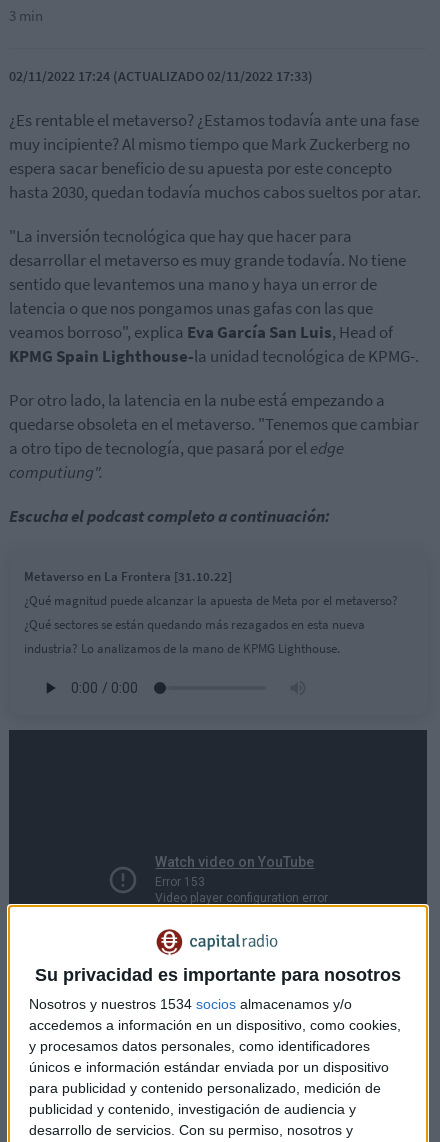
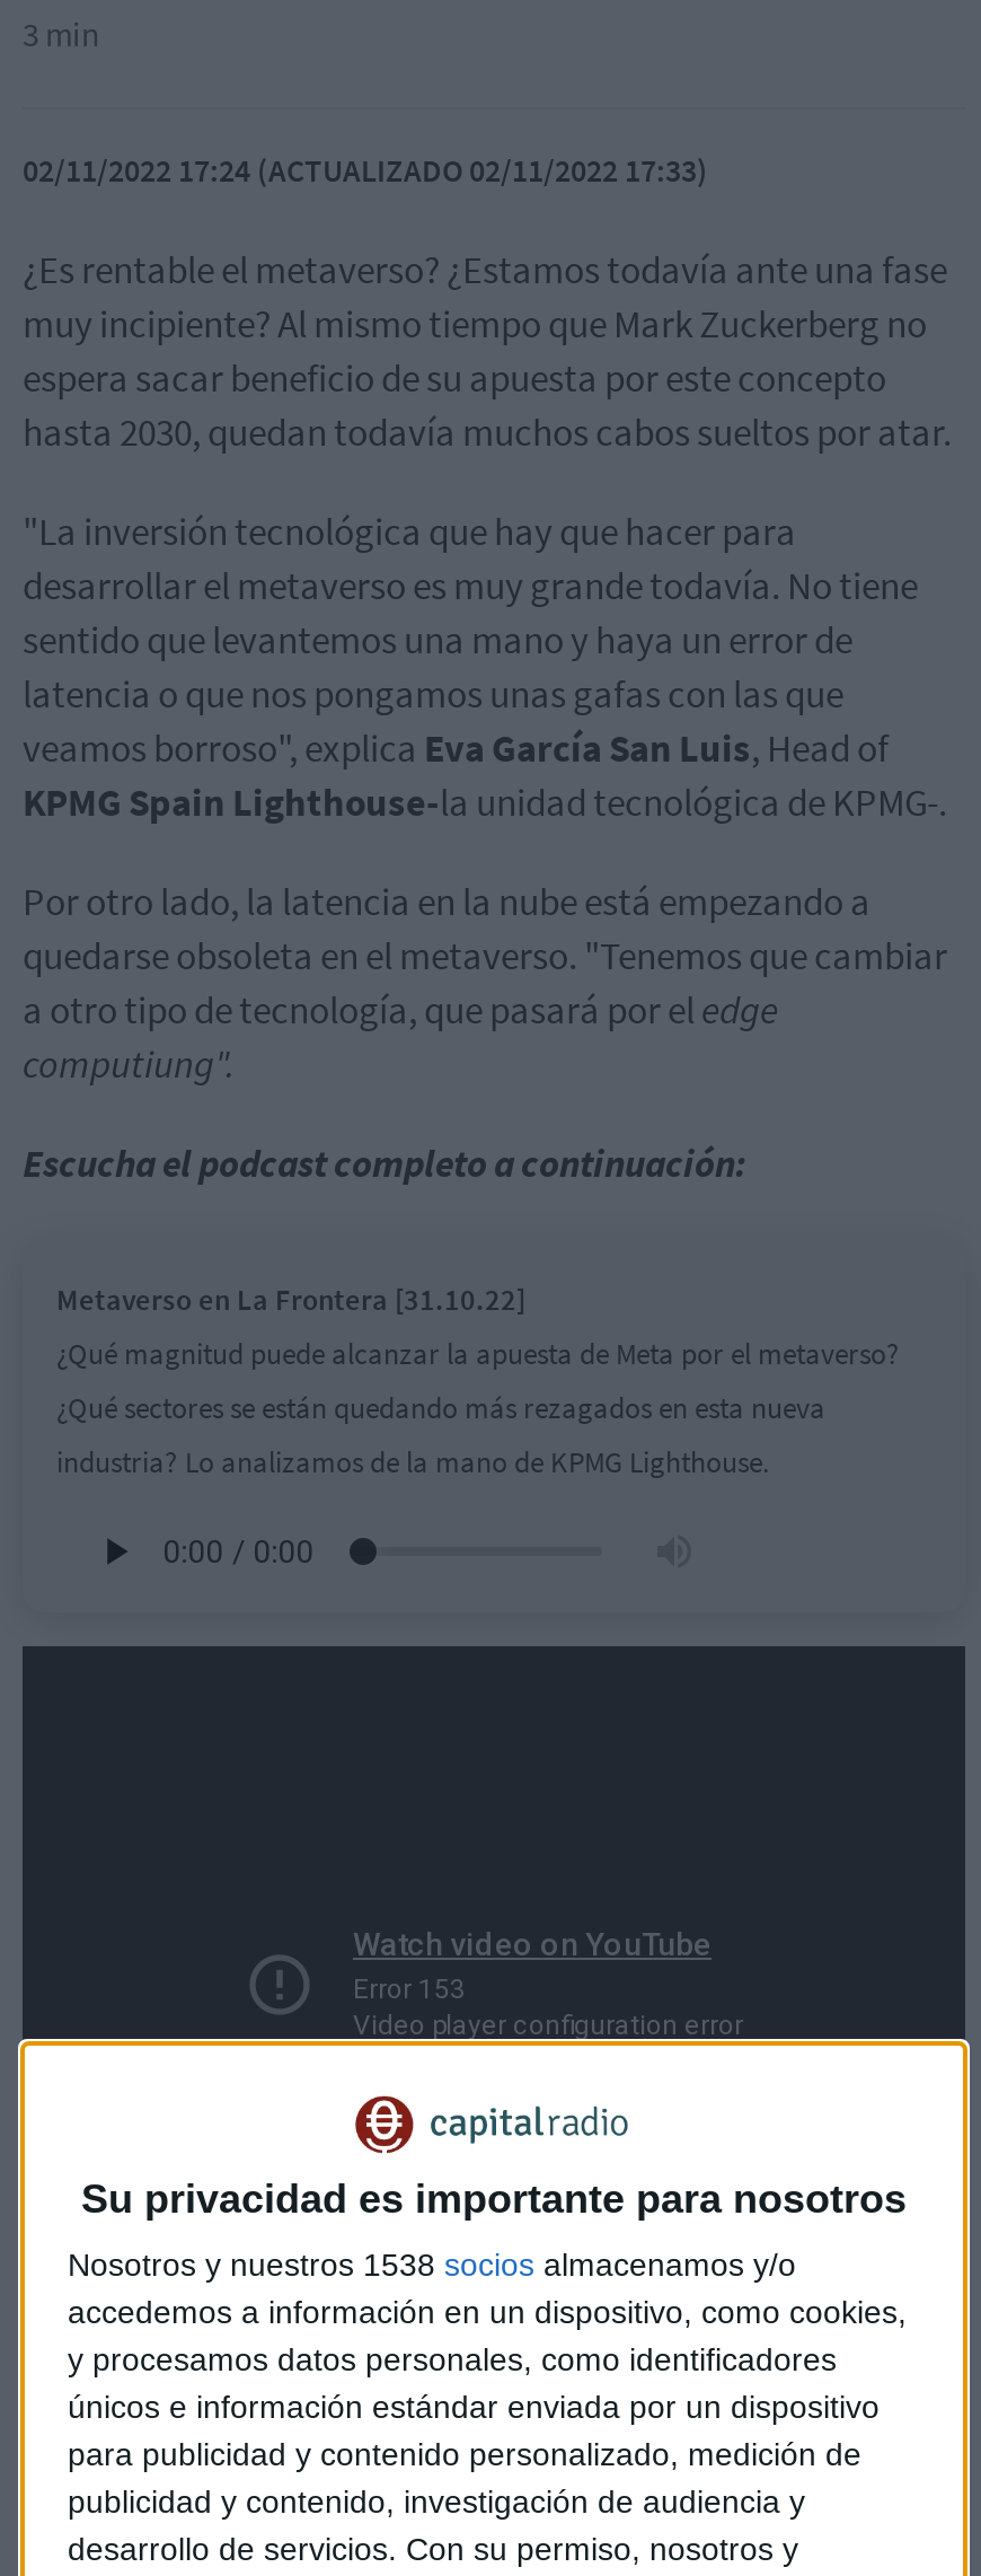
- Nosotros y nuestros 1534 socios almacenamos y/o
+ Nosotros y nuestros 1538 socios almacenamos y/o
